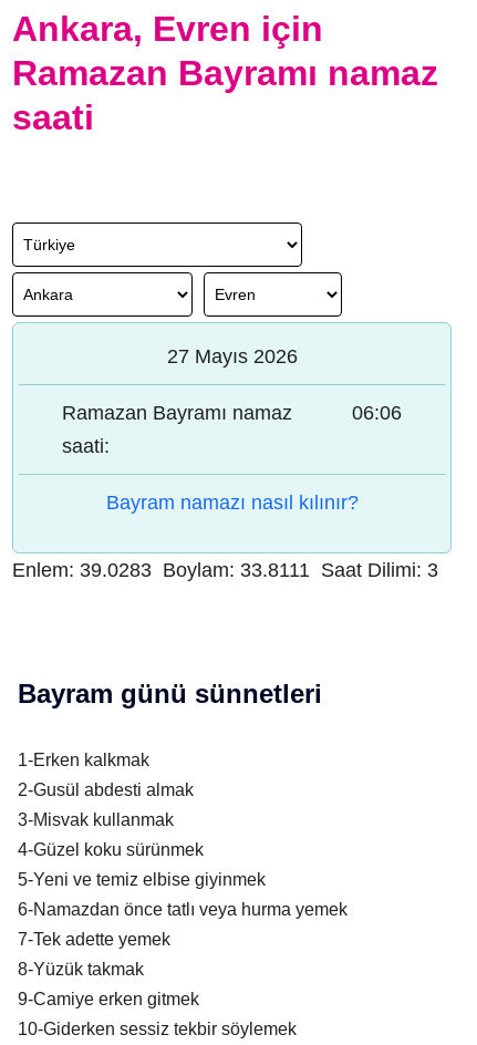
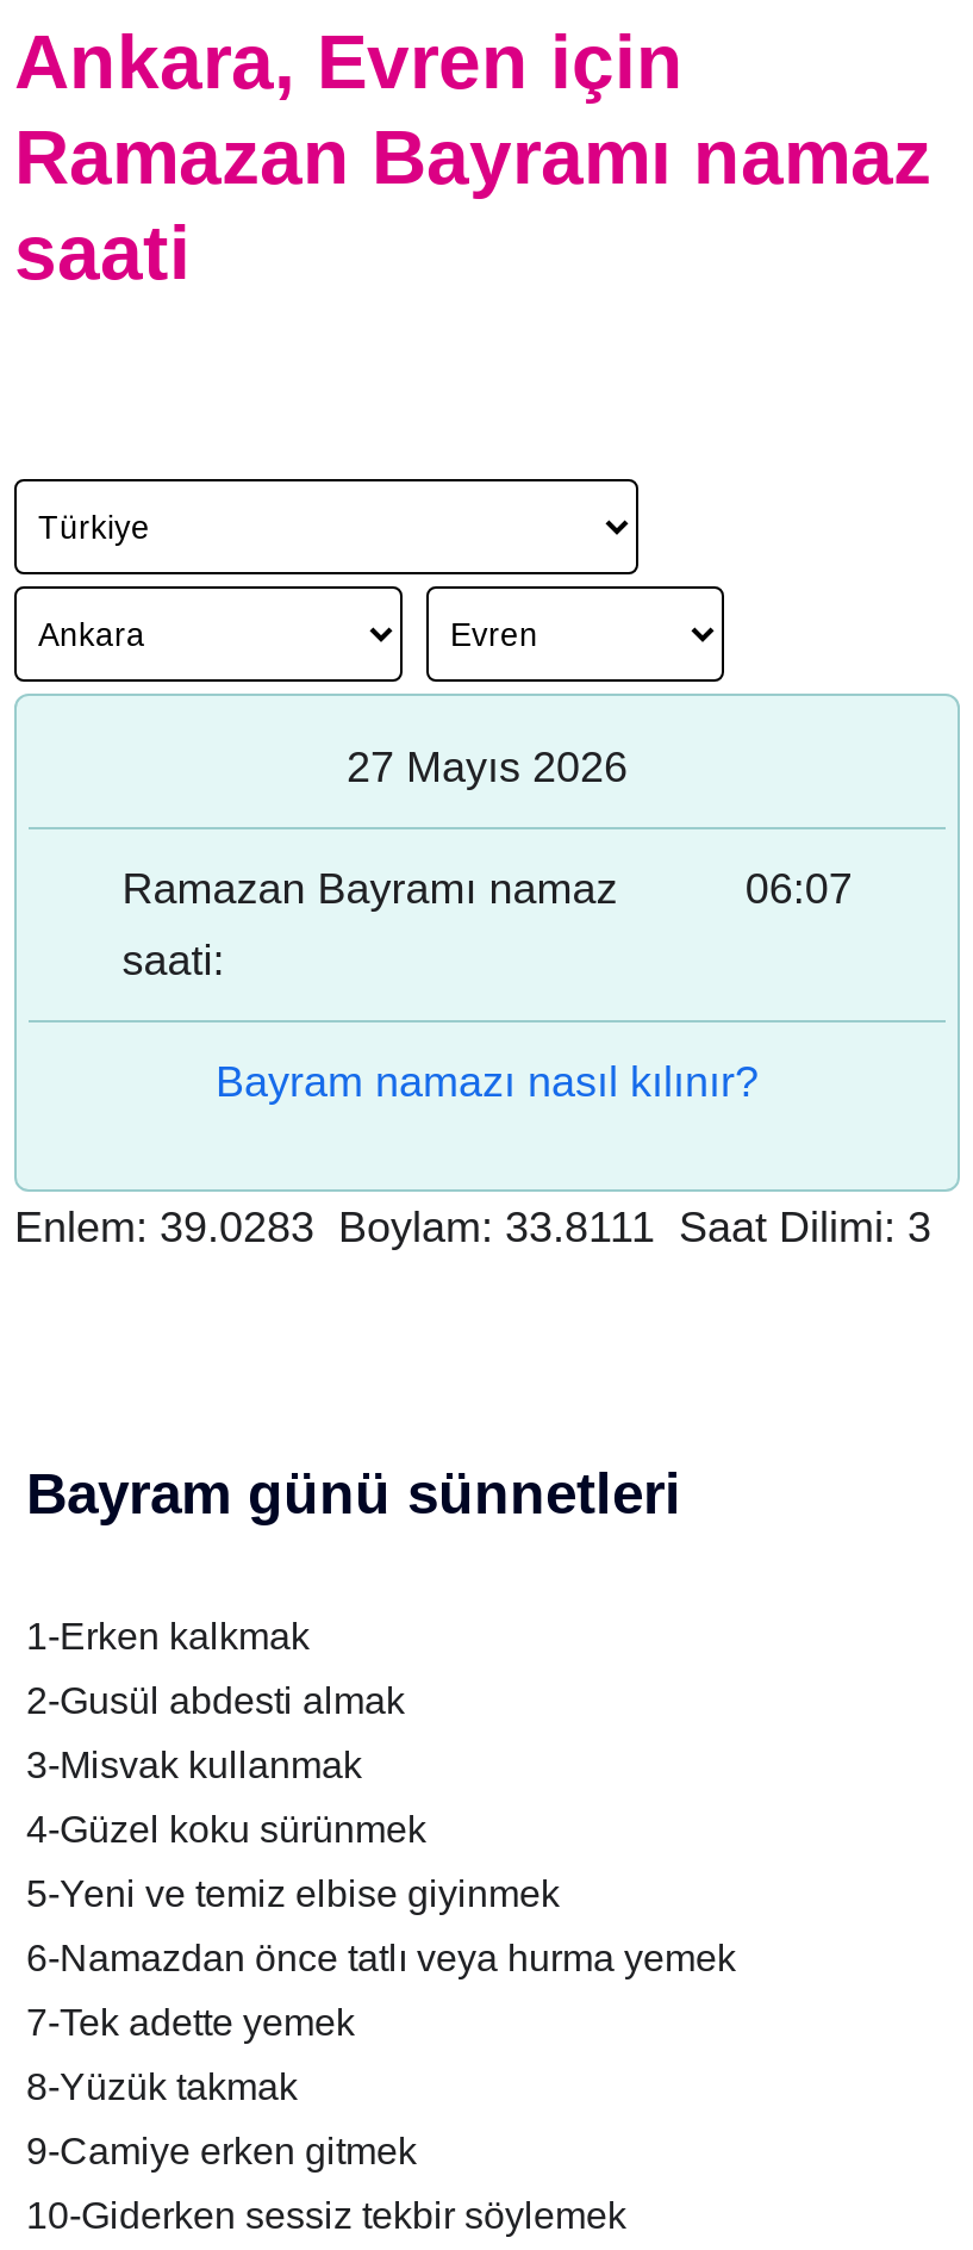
- 06:06
+ 06:07
